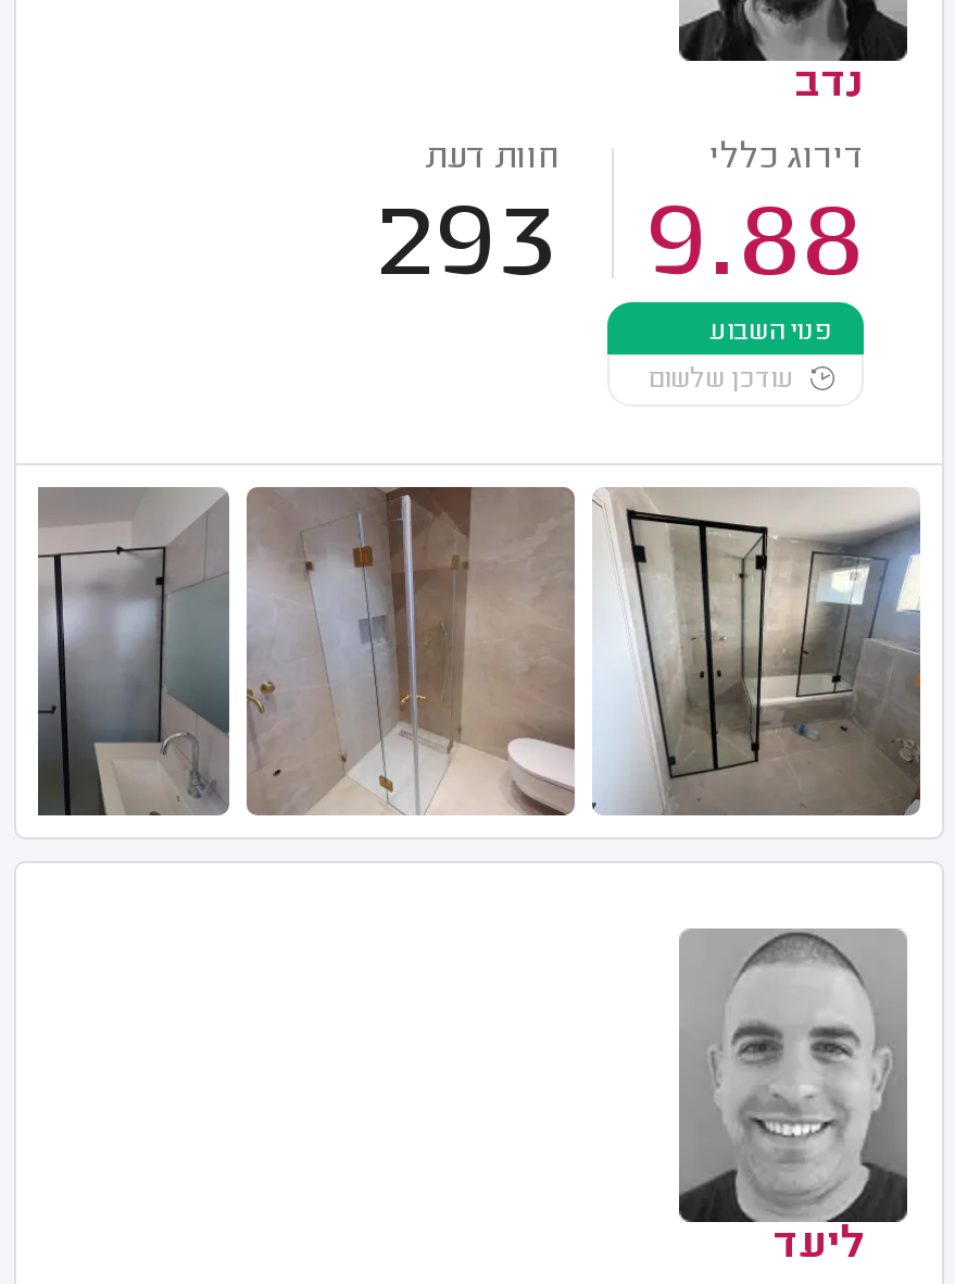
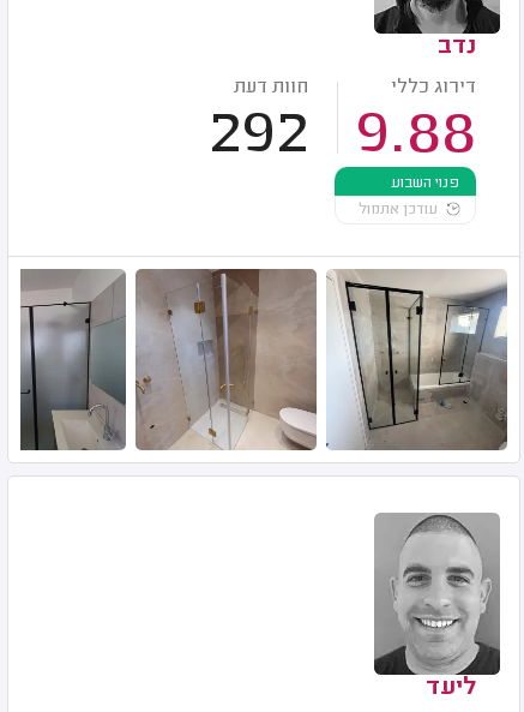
- 293 9.88
+ 292 9.88

- עודכן שלשום
+ עודכן אתמול
